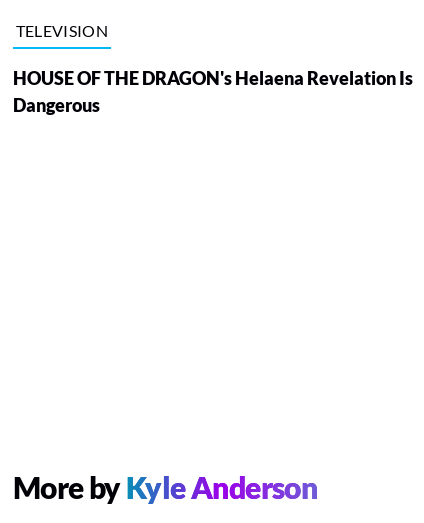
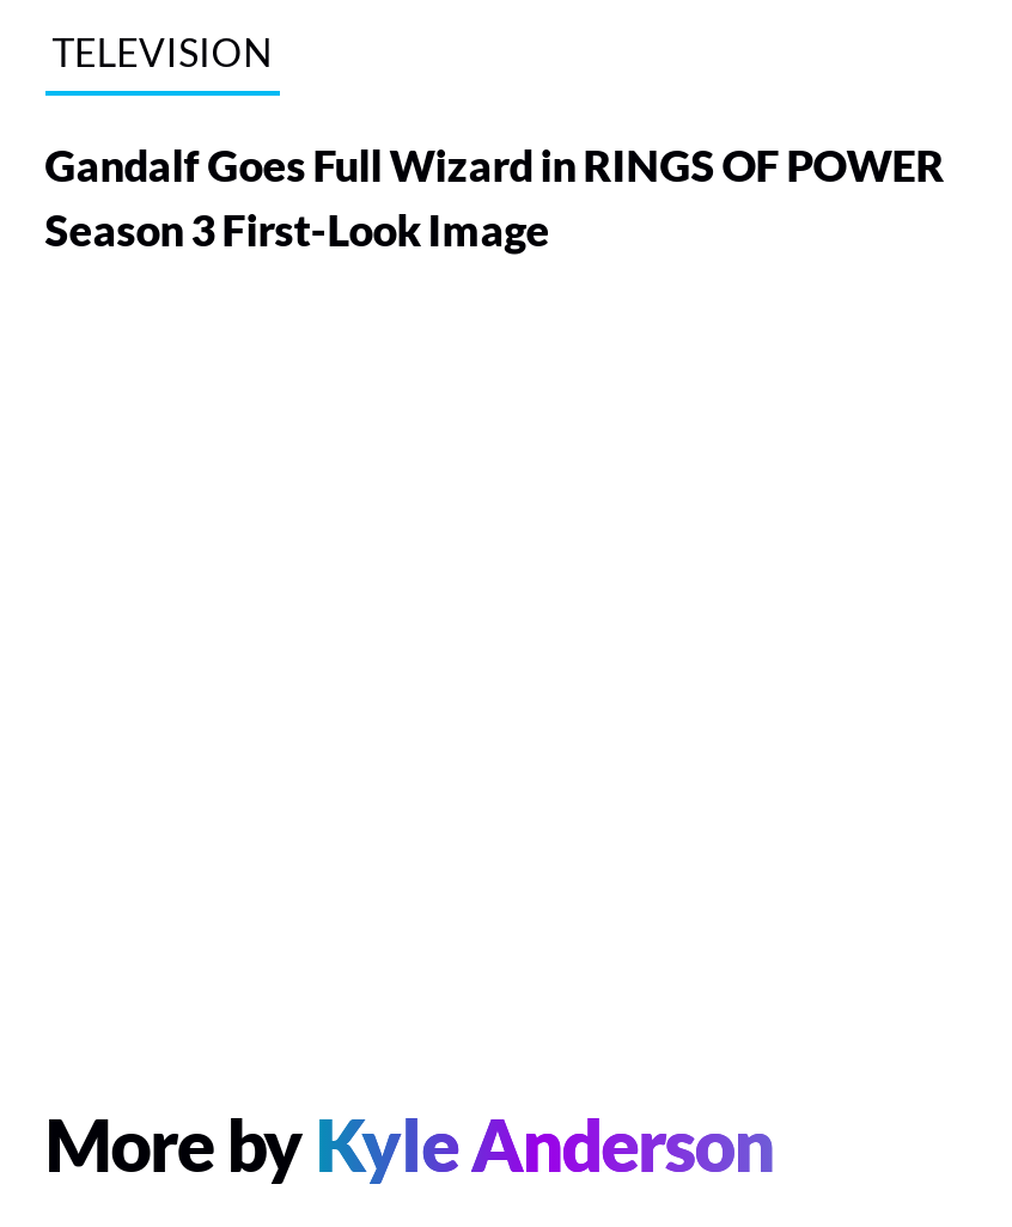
- HOUSE OF THE DRAGON's Helaena Revelation Is
- Dangerous
+ Gandalf Goes Full Wizard in RINGS OF POWER
+ Season 3 First-Look Image
